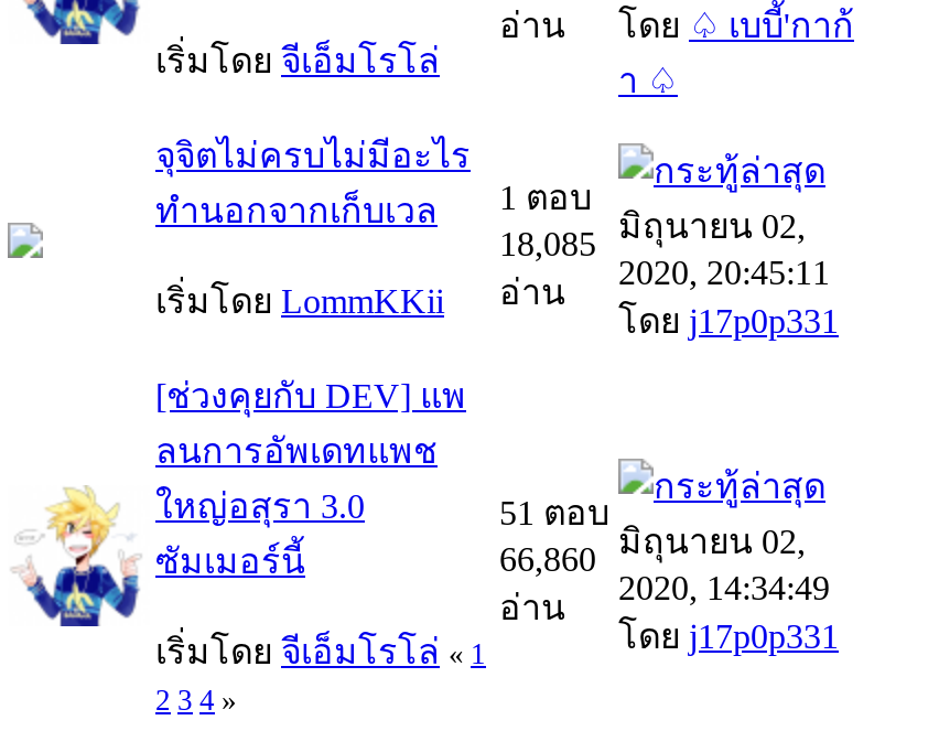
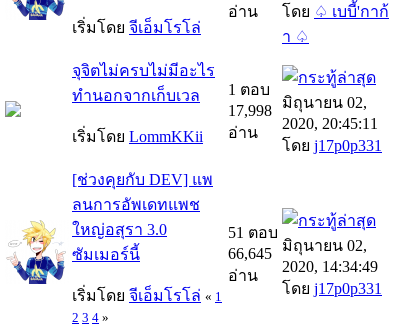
- 18,085 มิถุนายน 02,
+ 17,998 มิถุนายน 02,

- 66,860 มิถุนายน 02,
+ 66,645 มิถุนายน 02,
